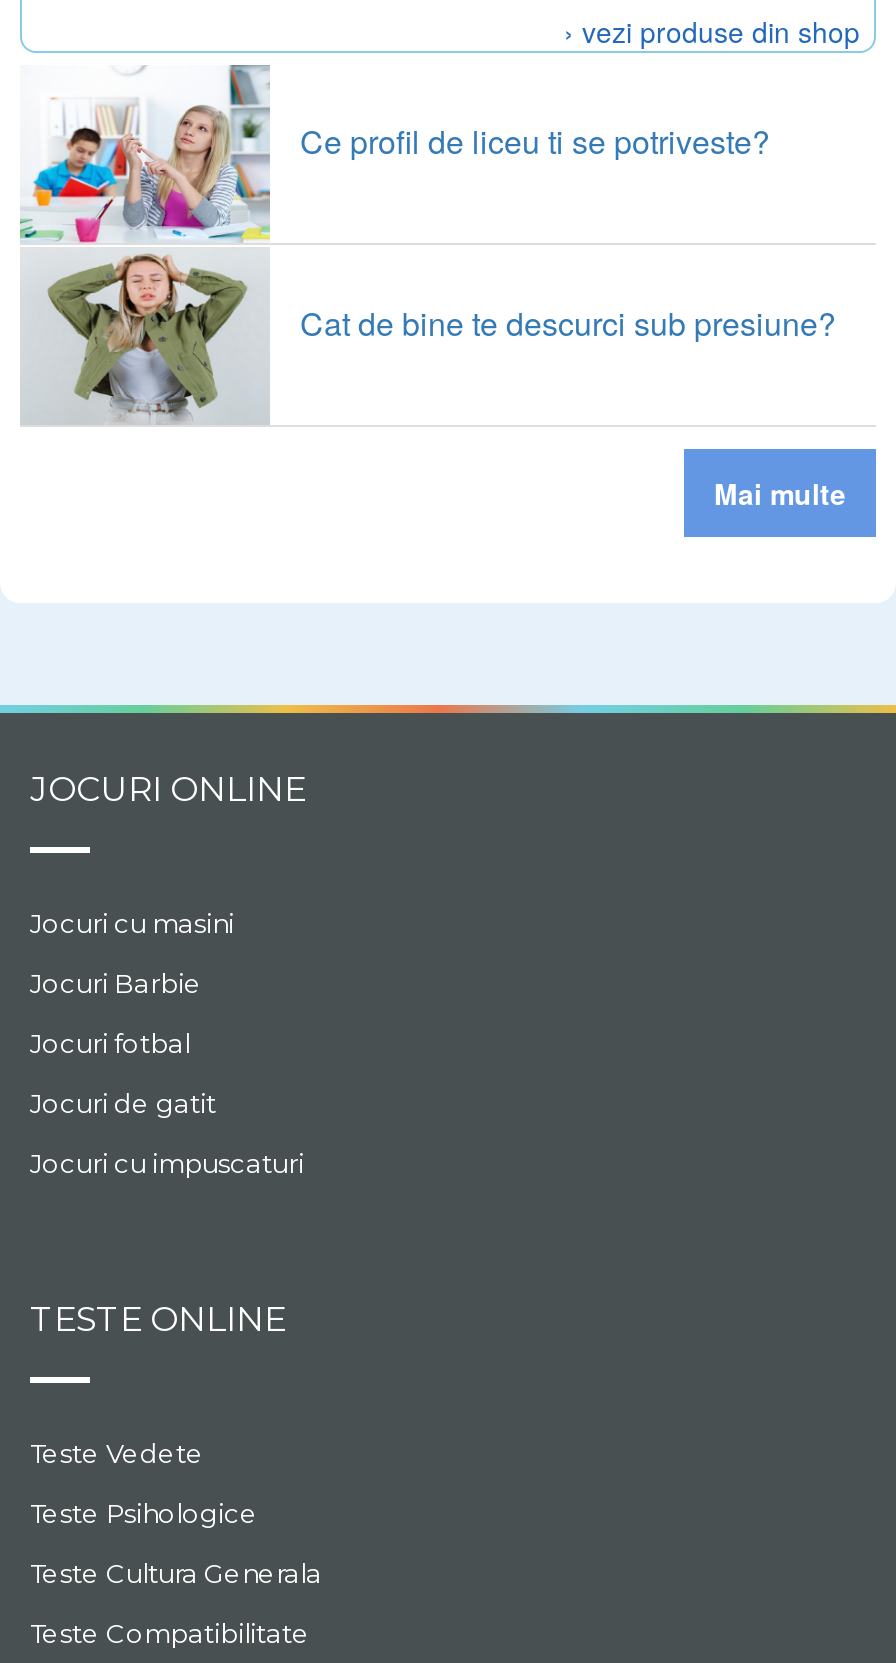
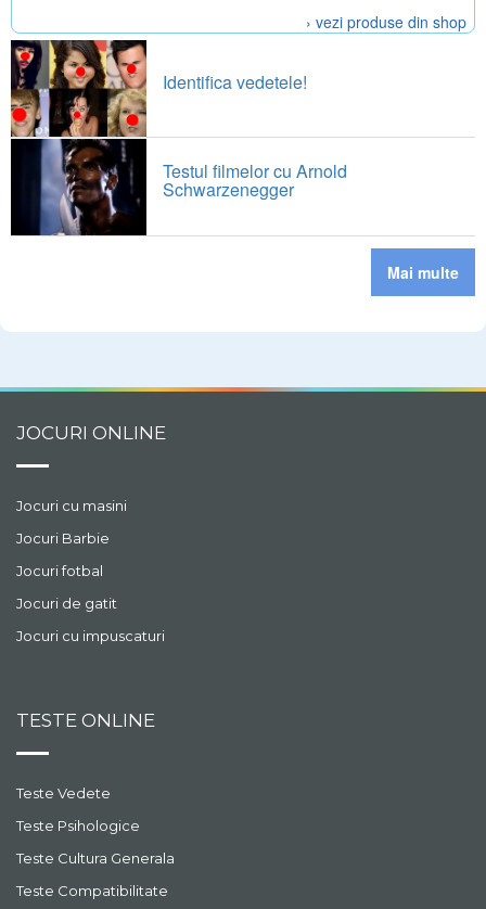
- [image]
- Ce profil de liceu ti se potriveste?
+ [image]
+ Identifica vedetele!

- Cat de bine te descurci sub presiune?
+ Testul filmelor cu Arnold
+ Schwarzenegger
